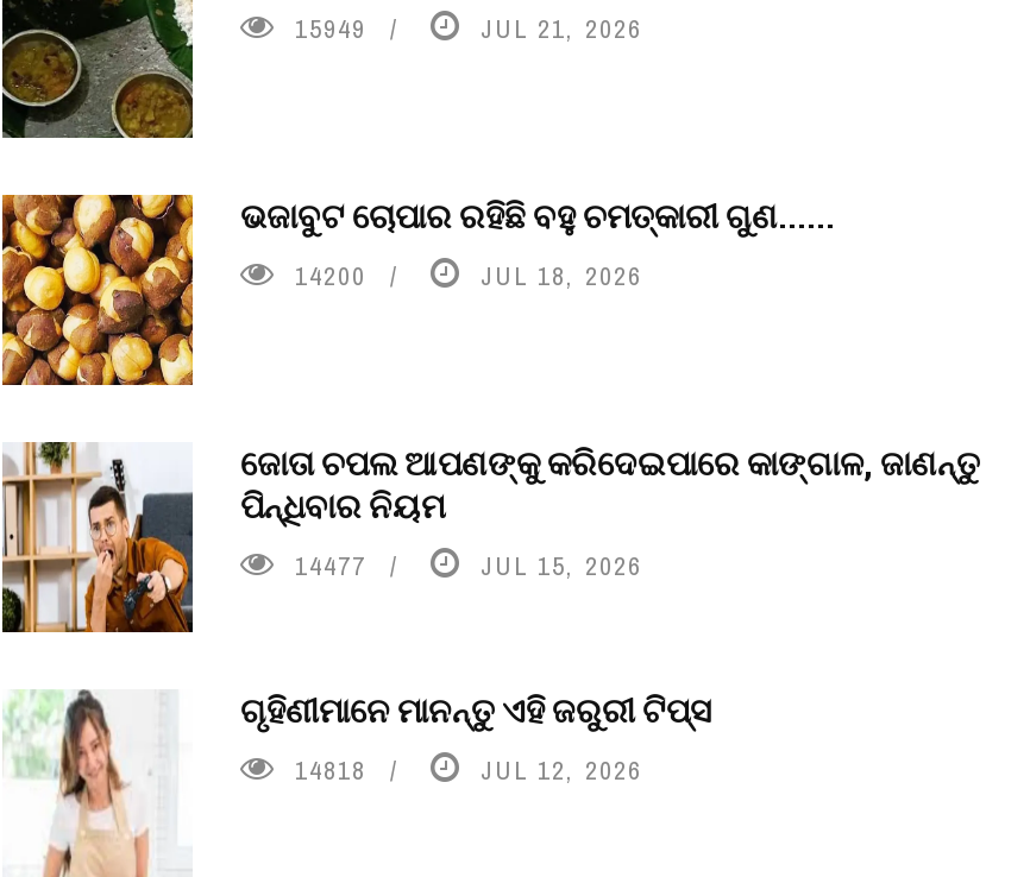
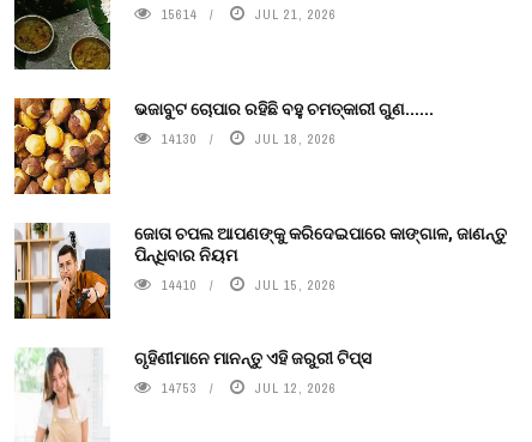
- 15949
+ 15614

- 14200
+ 14130

- 14477
+ 14410

- 14818
+ 14753
